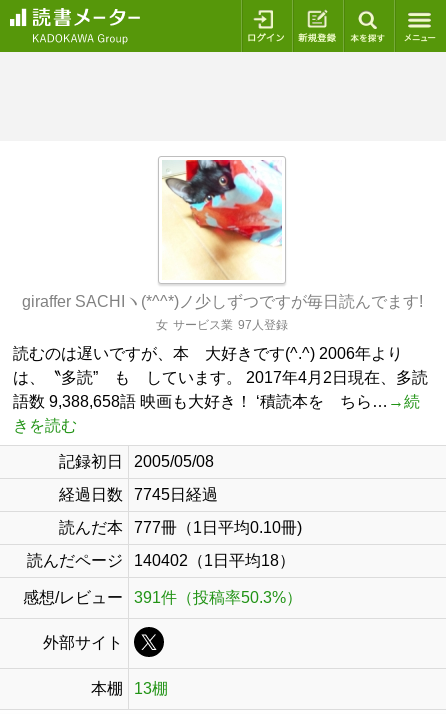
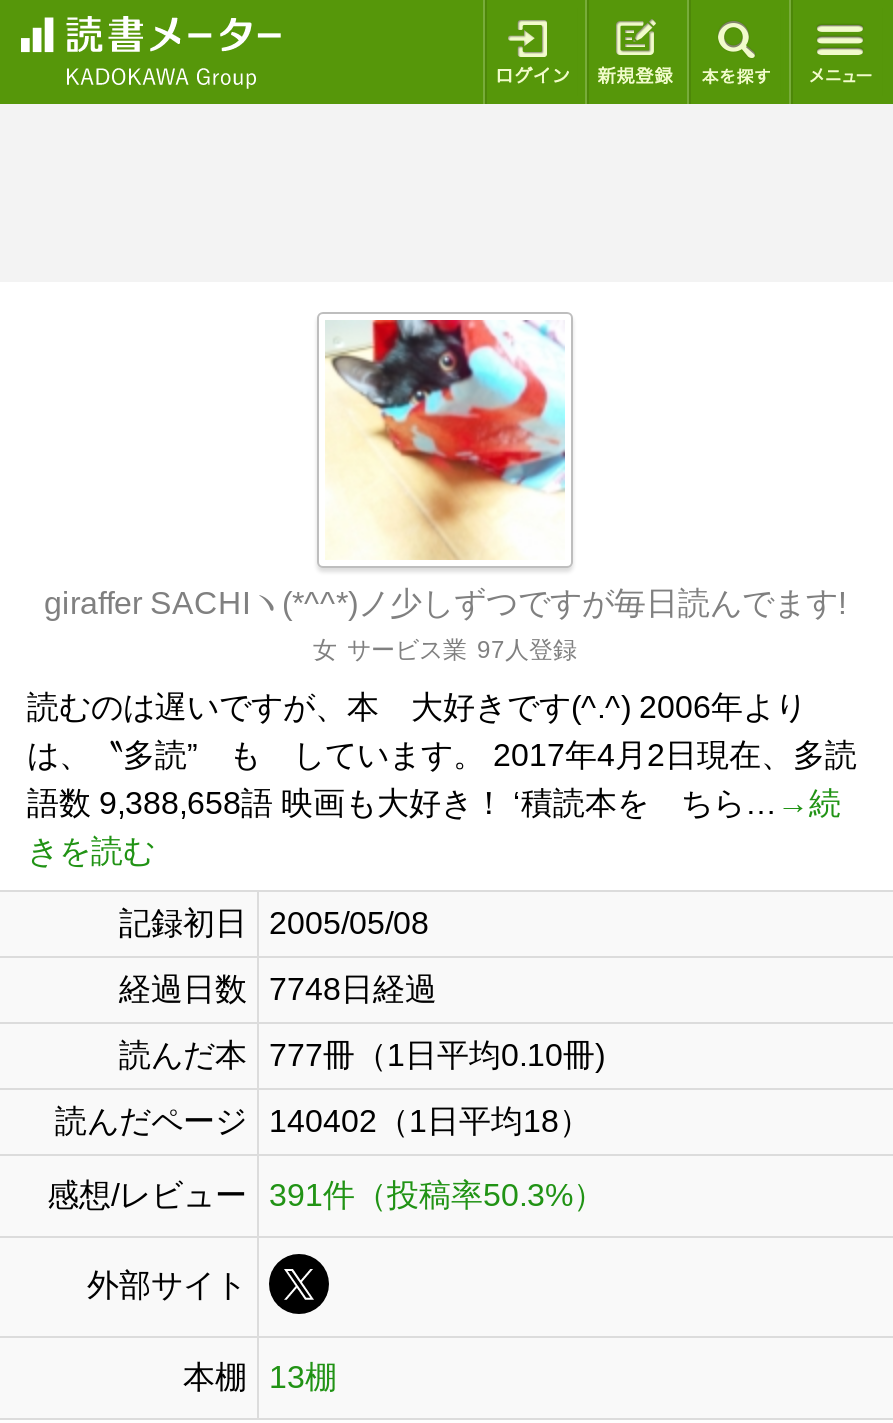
- 経過日数 7745日経過
+ 経過日数 7748日経過
